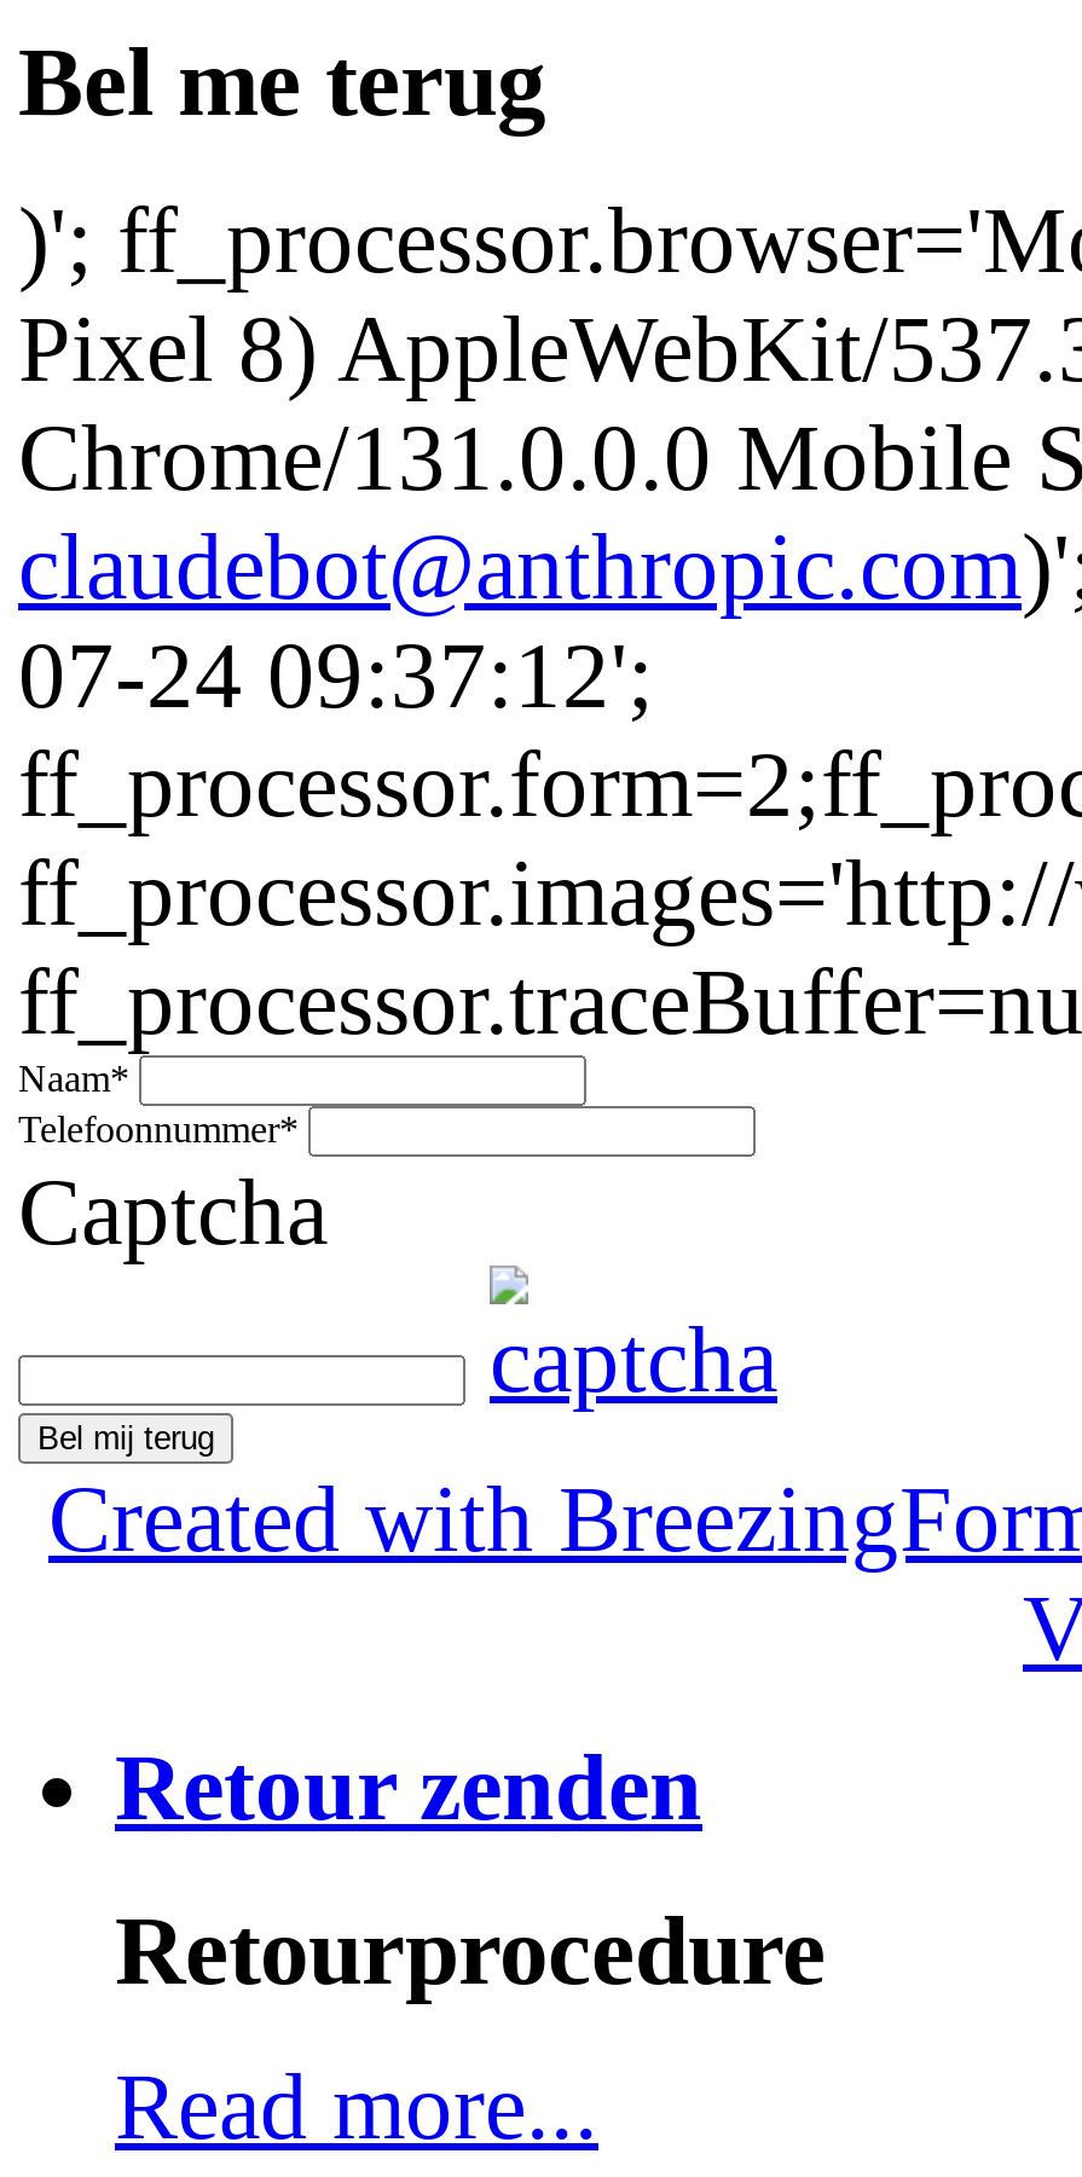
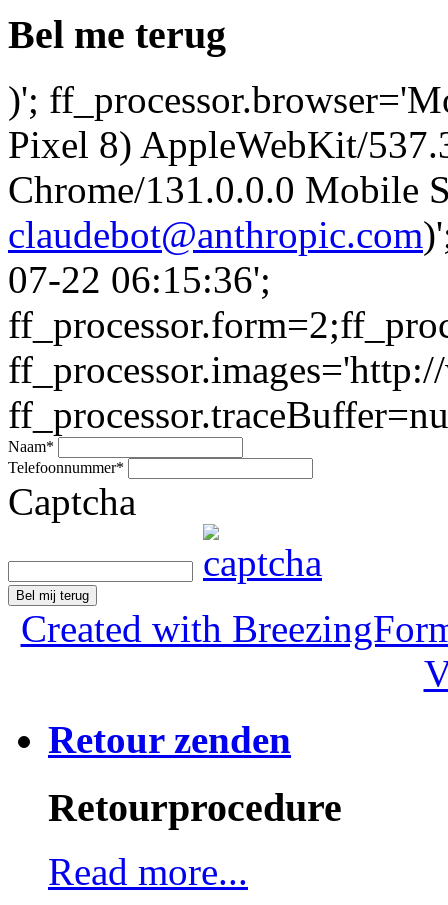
- 07-24 09:37:12';
+ 07-22 06:15:36';
